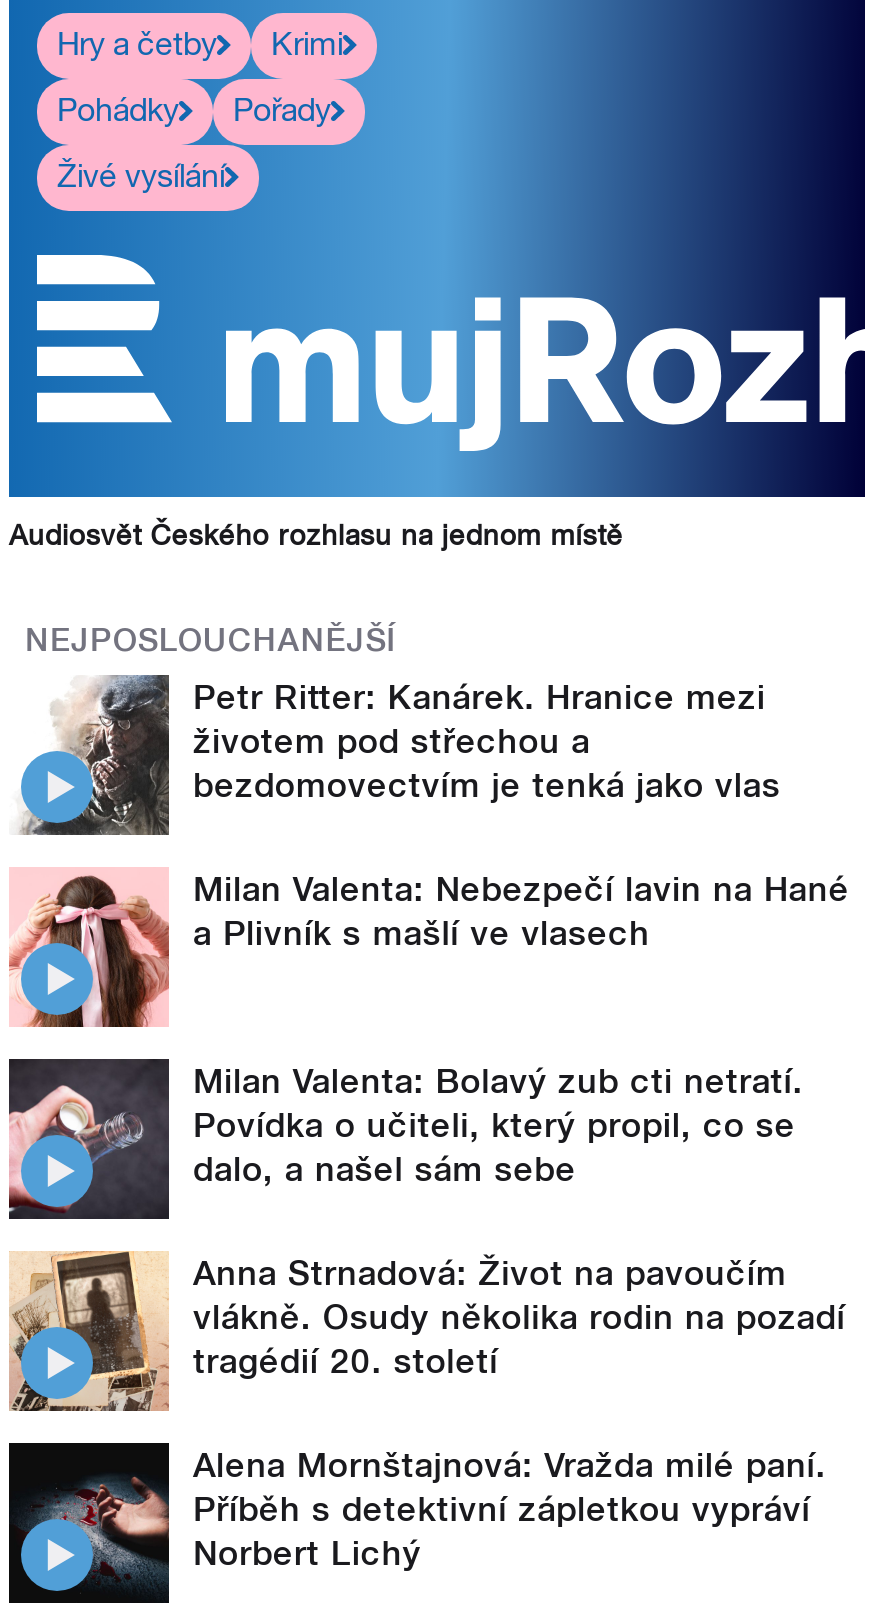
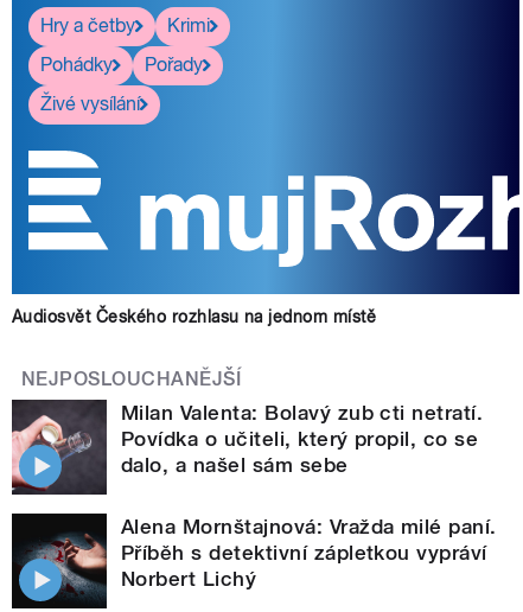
- [image]
- Petr Ritter: Kanárek. Hranice mezi
- životem pod střechou a
- bezdomovectvím je tenká jako vlas
- Milan Valenta: Nebezpečí lavin na Hané
- a Plivník s mašlí ve vlasech

- [image]

- [image]
- Anna Strnadová: Život na pavoučím
- vlákně. Osudy několika rodin na pozadí
- tragédií 20. století
